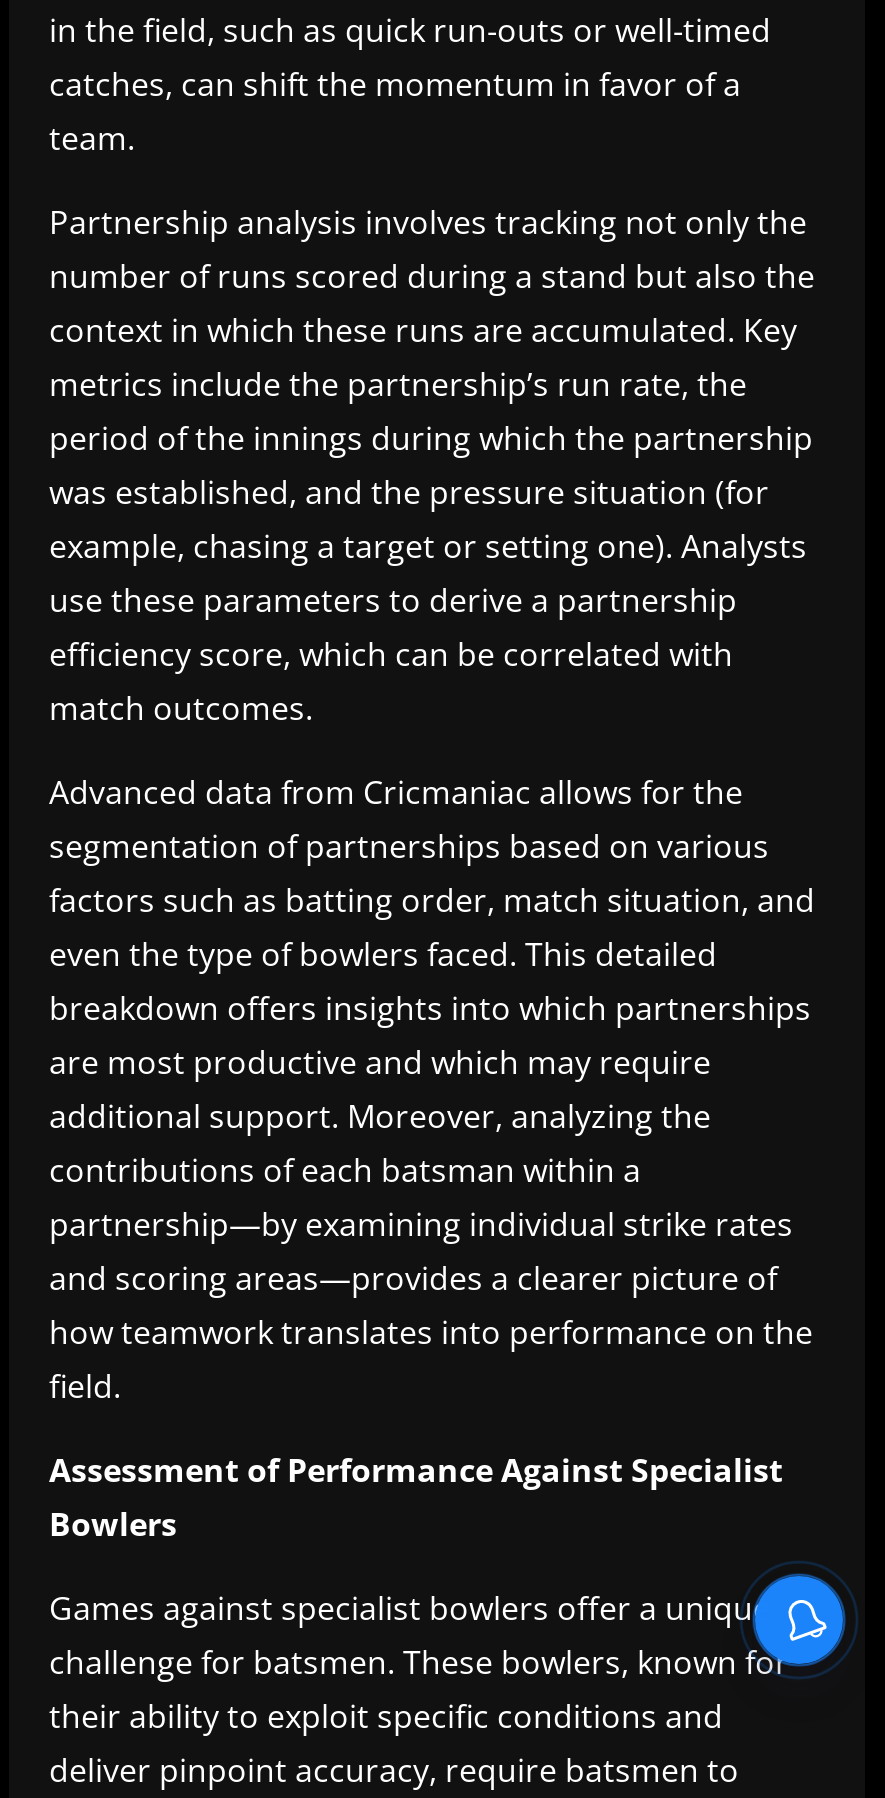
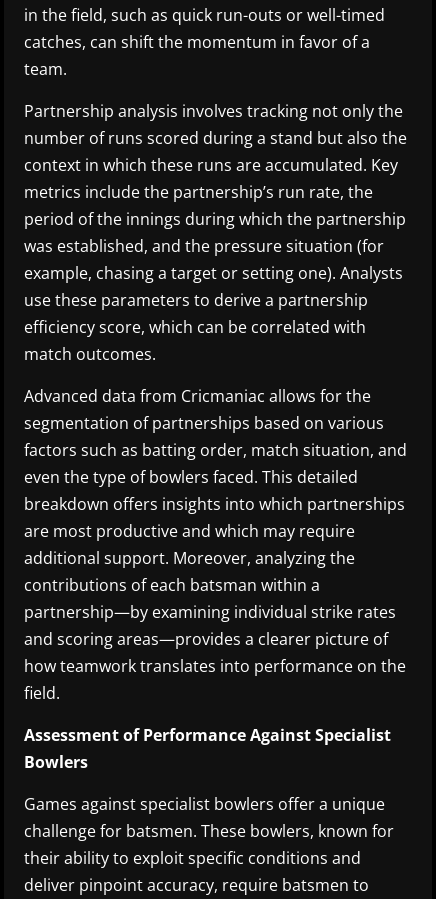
- [image]
